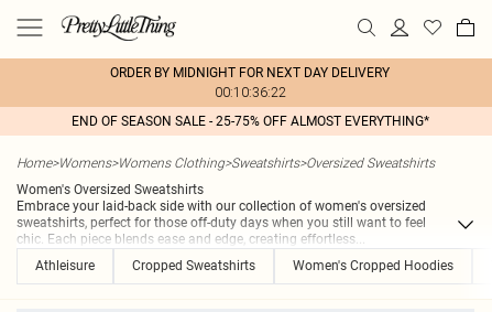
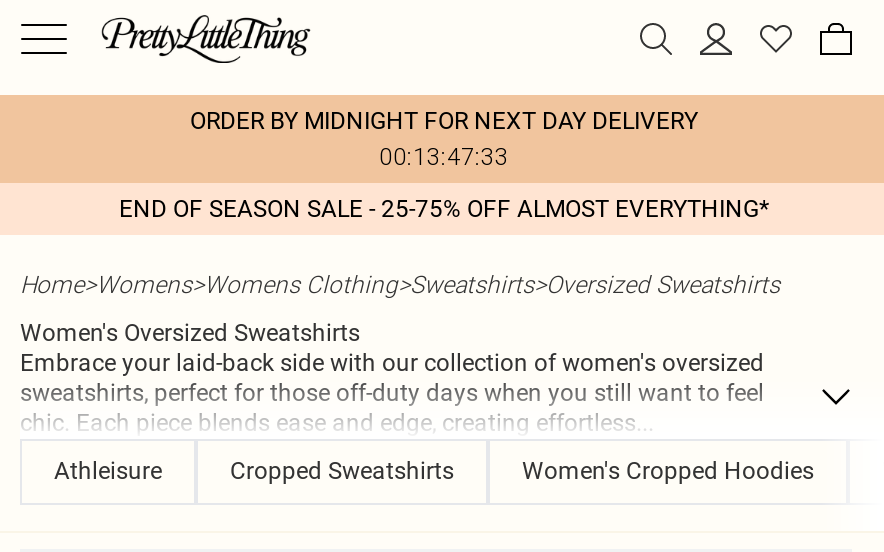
- 00:10:36:22
+ 00:13:47:33
